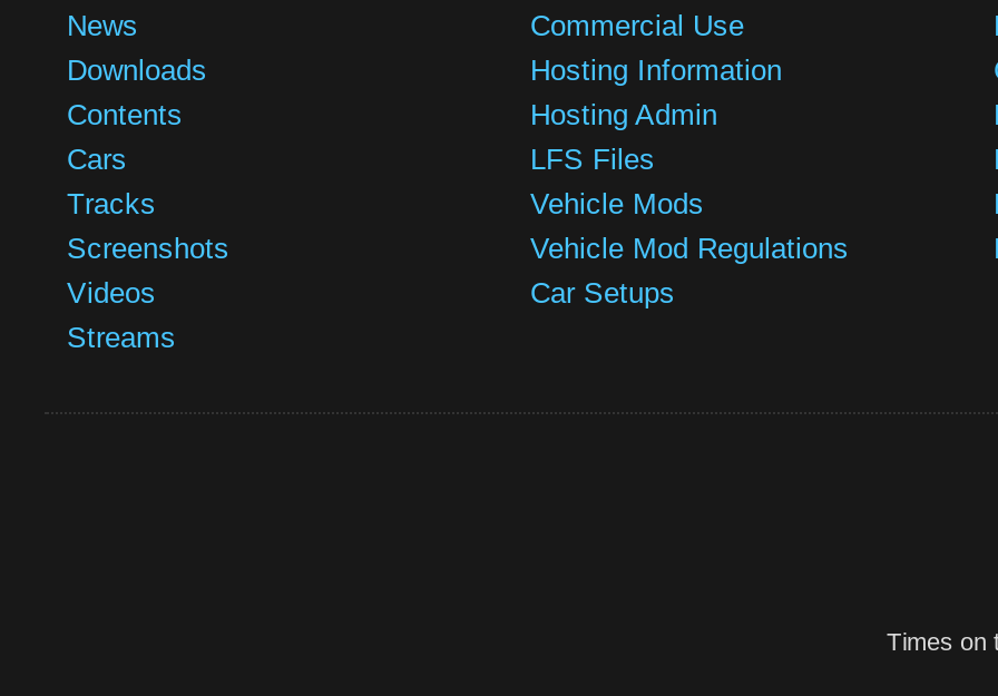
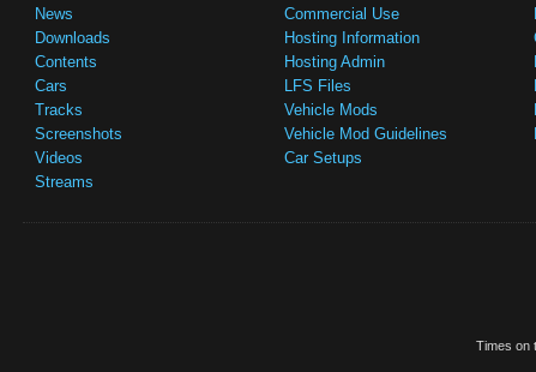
- Vehicle Mod Regulations
+ Vehicle Mod Guidelines
